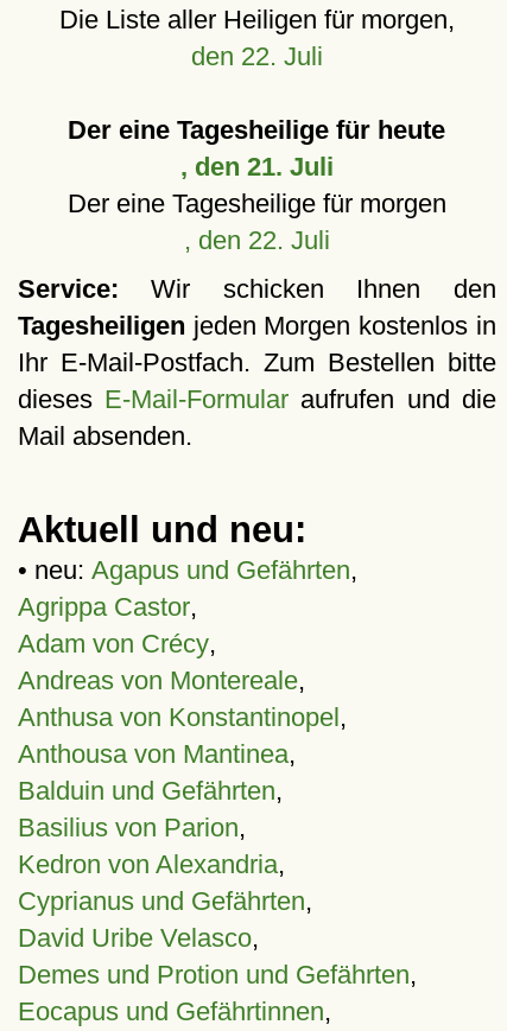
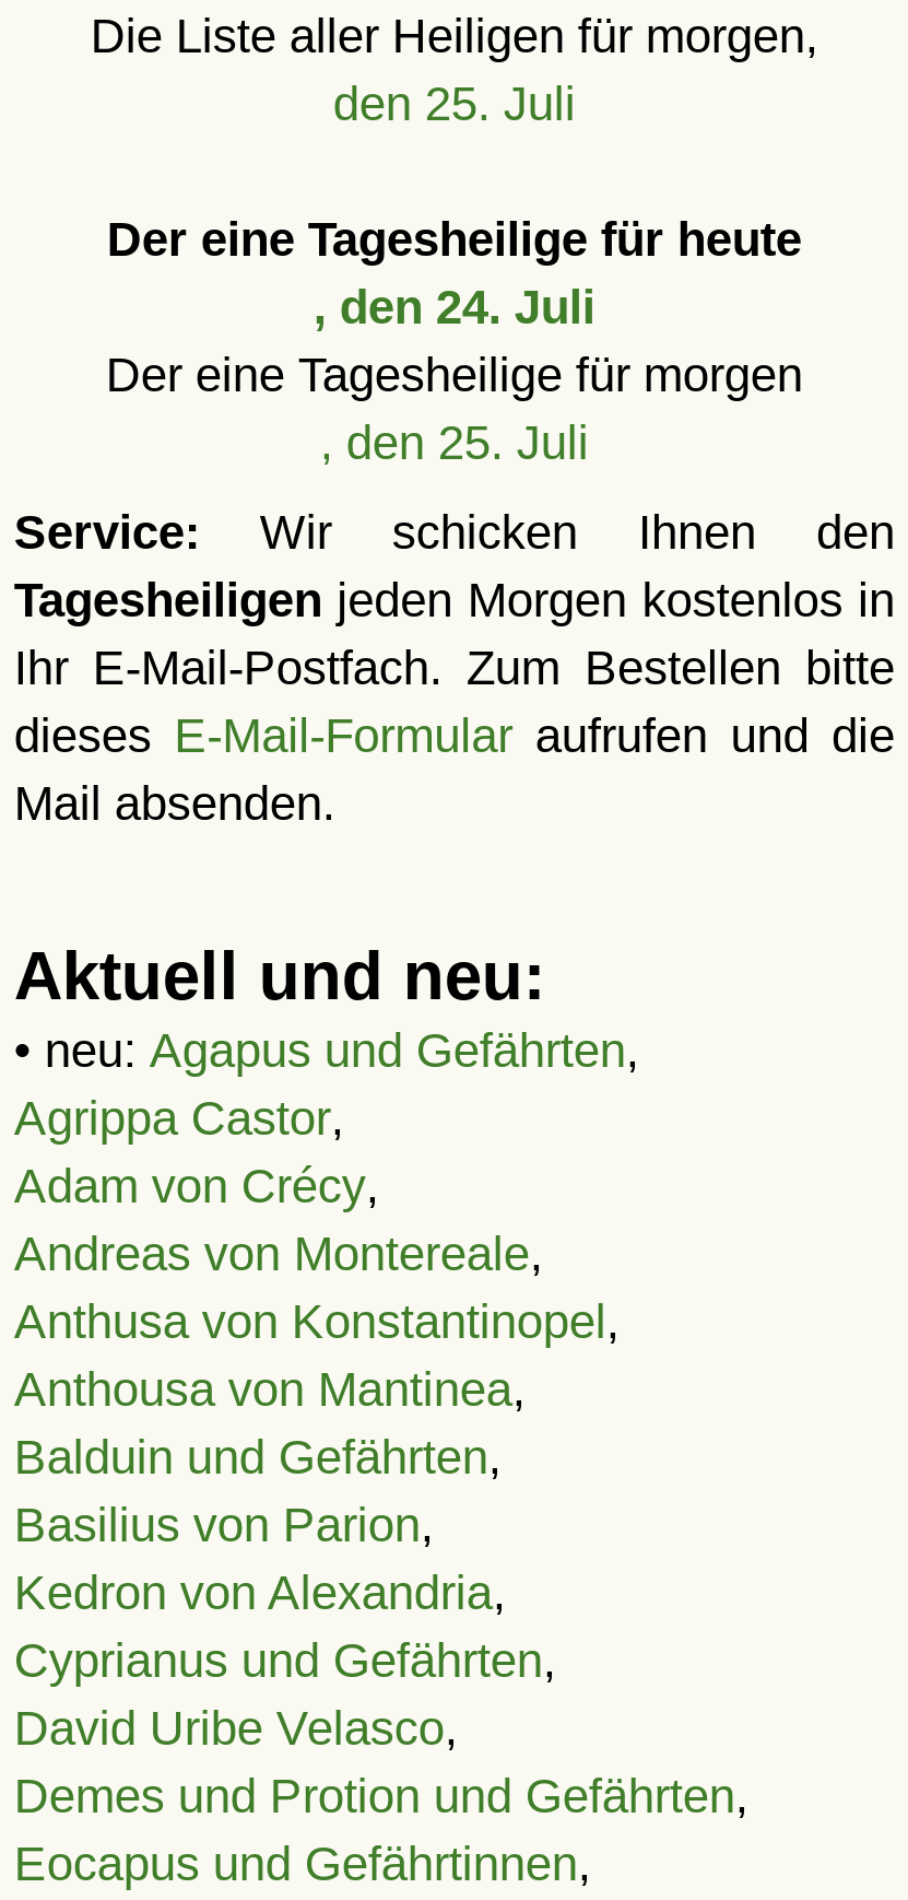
- den 22. Juli
+ den 25. Juli

- , den 21. Juli
+ , den 24. Juli

- , den 22. Juli
+ , den 25. Juli
